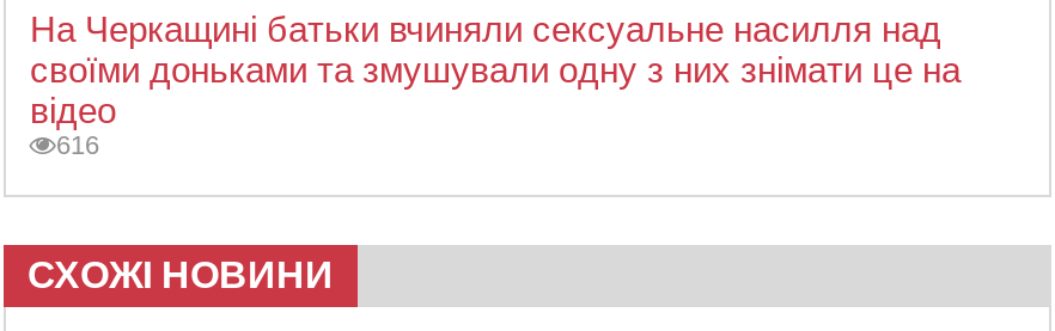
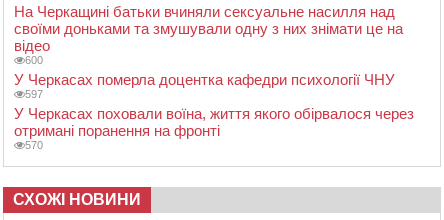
- 616
+ 600
+ У Черкасах померла доцентка кафедри психології ЧНУ
+ 597
+ У Черкасах поховали воїна, життя якого обірвалося через
+ отримані поранення на фронті
+ 570
